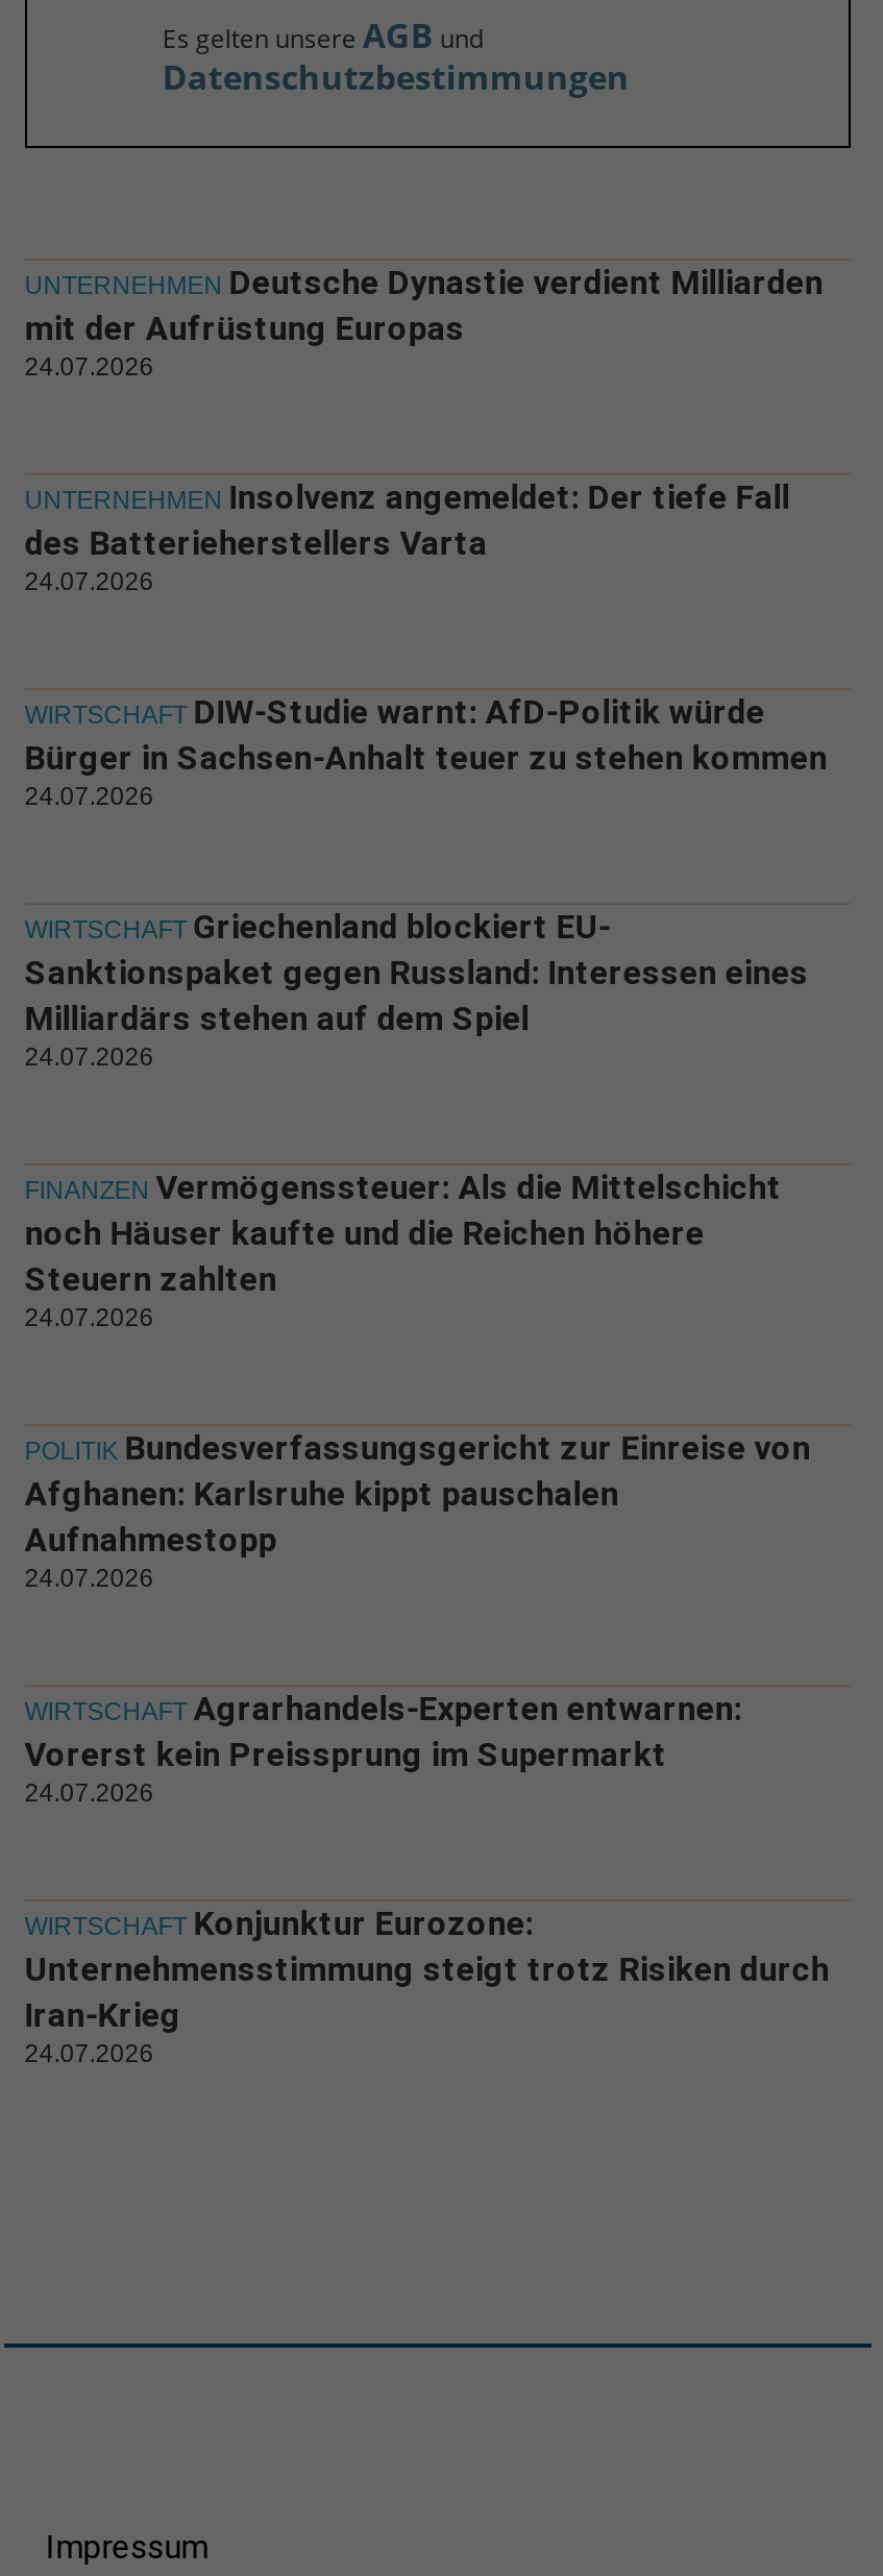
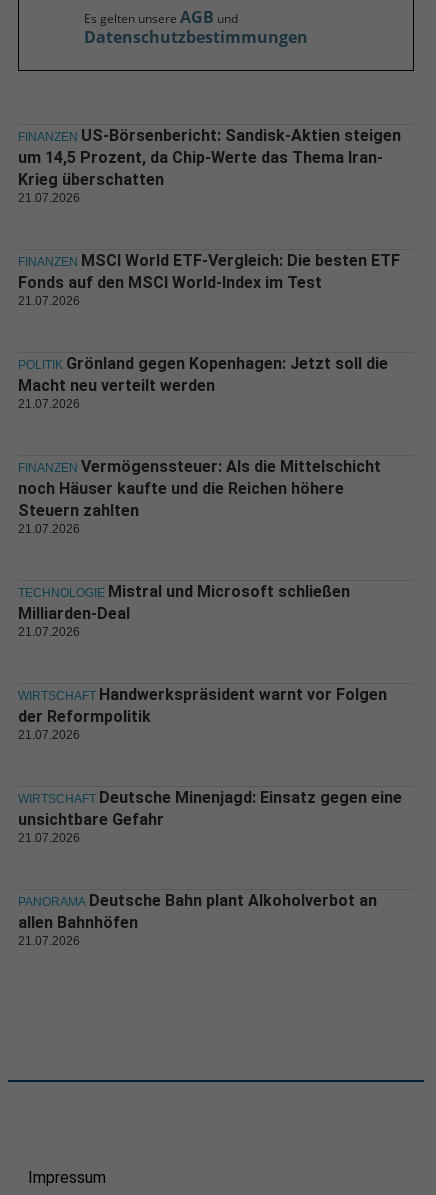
- UNTERNEHMEN Deutsche Dynastie verdient Milliarden
- mit der Aufrüstung Europas
- 24.07.2026
- UNTERNEHMEN Insolvenz angemeldet: Der tiefe Fall
- des Batterieherstellers Varta
- 24.07.2026
- WIRTSCHAFT DIW-Studie warnt: AfD-Politik würde
- Bürger in Sachsen-Anhalt teuer zu stehen kommen
- 24.07.2026
- WIRTSCHAFT Griechenland blockiert EU-
- Sanktionspaket gegen Russland: Interessen eines
- Milliardärs stehen auf dem Spiel
- 24.07.2026
+ FINANZEN US-Börsenbericht: Sandisk-Aktien steigen
+ um 14,5 Prozent, da Chip-Werte das Thema Iran-
+ Krieg überschatten
+ 21.07.2026
+ FINANZEN MSCI World ETF-Vergleich: Die besten ETF
+ Fonds auf den MSCI World-Index im Test
+ 21.07.2026
+ POLITIK Grönland gegen Kopenhagen: Jetzt soll die
+ Macht neu verteilt werden
+ 21.07.2026

moved up: FINANZEN Vermögenssteuer: Als die Mittelschicht | noch Häuser kaufte und die Reichen höhere | Steuern zahlten

- 24.07.2026
- POLITIK Bundesverfassungsgericht zur Einreise von
- Afghanen: Karlsruhe kippt pauschalen
- Aufnahmestopp
- 24.07.2026
- WIRTSCHAFT Agrarhandels-Experten entwarnen:
- Vorerst kein Preissprung im Supermarkt
- 24.07.2026
- WIRTSCHAFT Konjunktur Eurozone:
- Unternehmensstimmung steigt trotz Risiken durch
- Iran-Krieg
- 24.07.2026
+ 21.07.2026
+ TECHNOLOGIE Mistral und Microsoft schließen
+ Milliarden-Deal
+ 21.07.2026
+ WIRTSCHAFT Handwerkspräsident warnt vor Folgen
+ der Reformpolitik
+ 21.07.2026
+ WIRTSCHAFT Deutsche Minenjagd: Einsatz gegen eine
+ unsichtbare Gefahr
+ 21.07.2026
+ PANORAMA Deutsche Bahn plant Alkoholverbot an
+ allen Bahnhöfen
+ 21.07.2026
